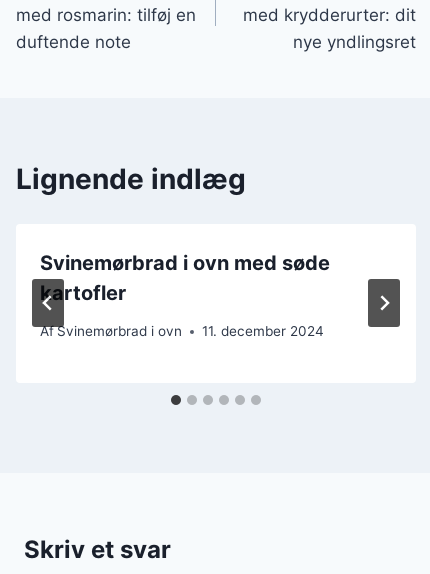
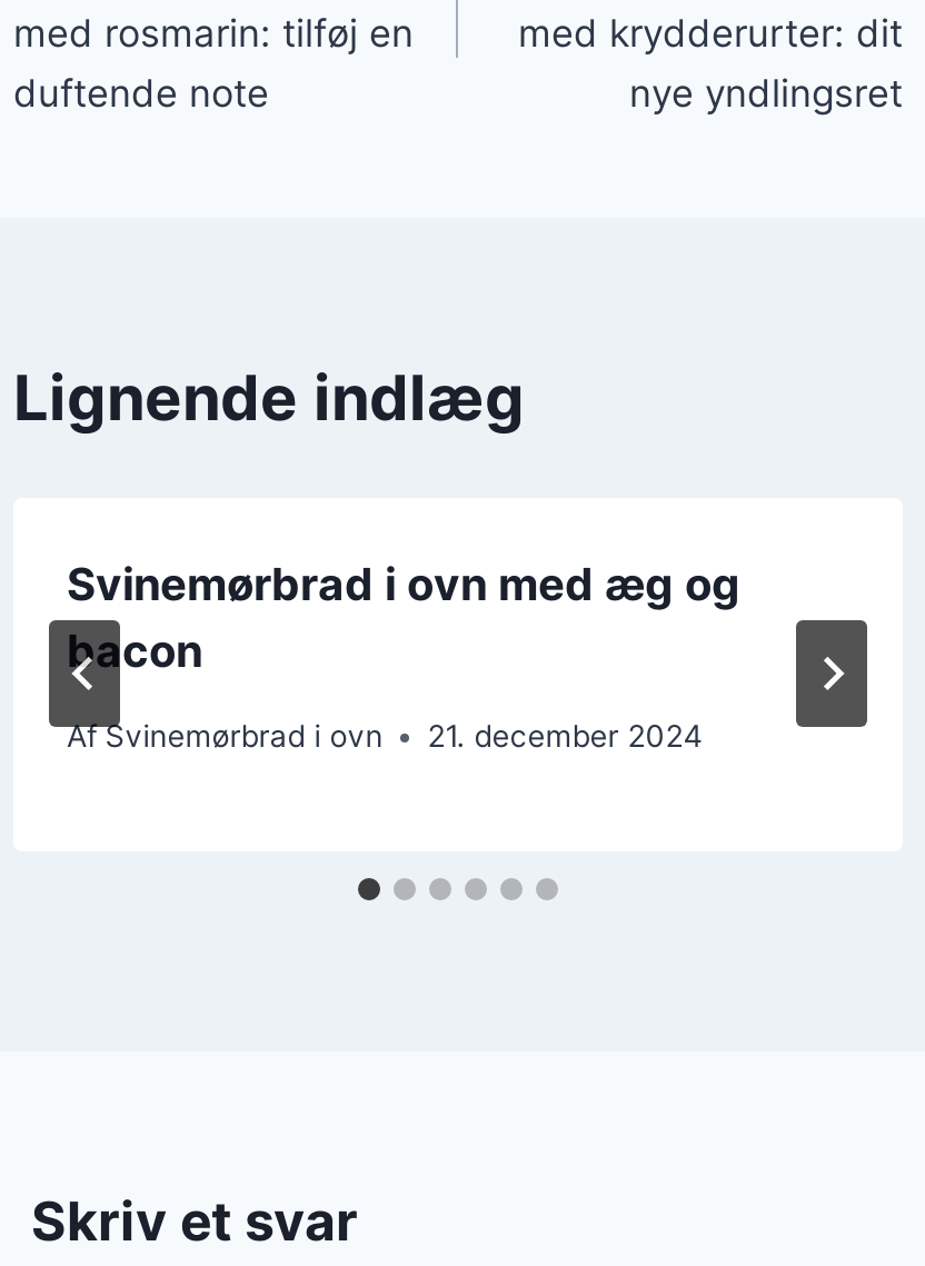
- Svinemørbrad i ovn med søde
- kartofler
+ Svinemørbrad i ovn med æg og
+ bacon

- Af Svinemørbrad i ovn 11. december 2024
+ Af Svinemørbrad i ovn 21. december 2024
